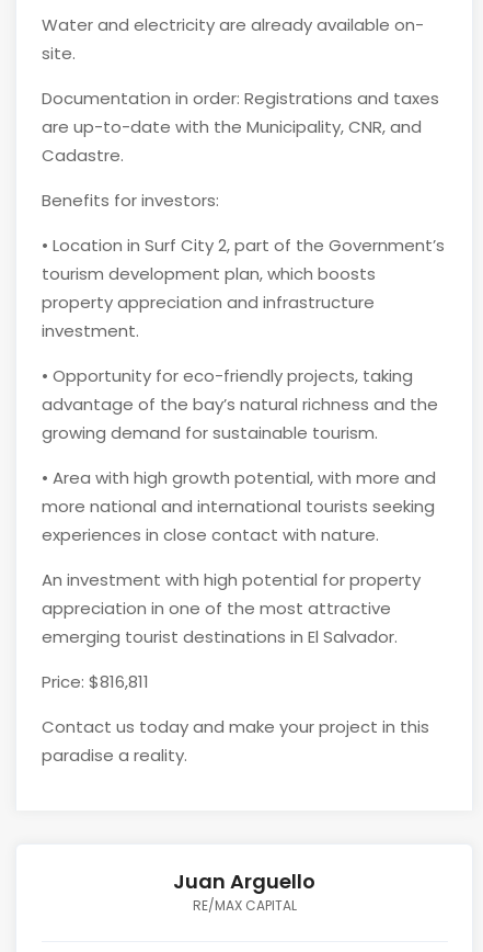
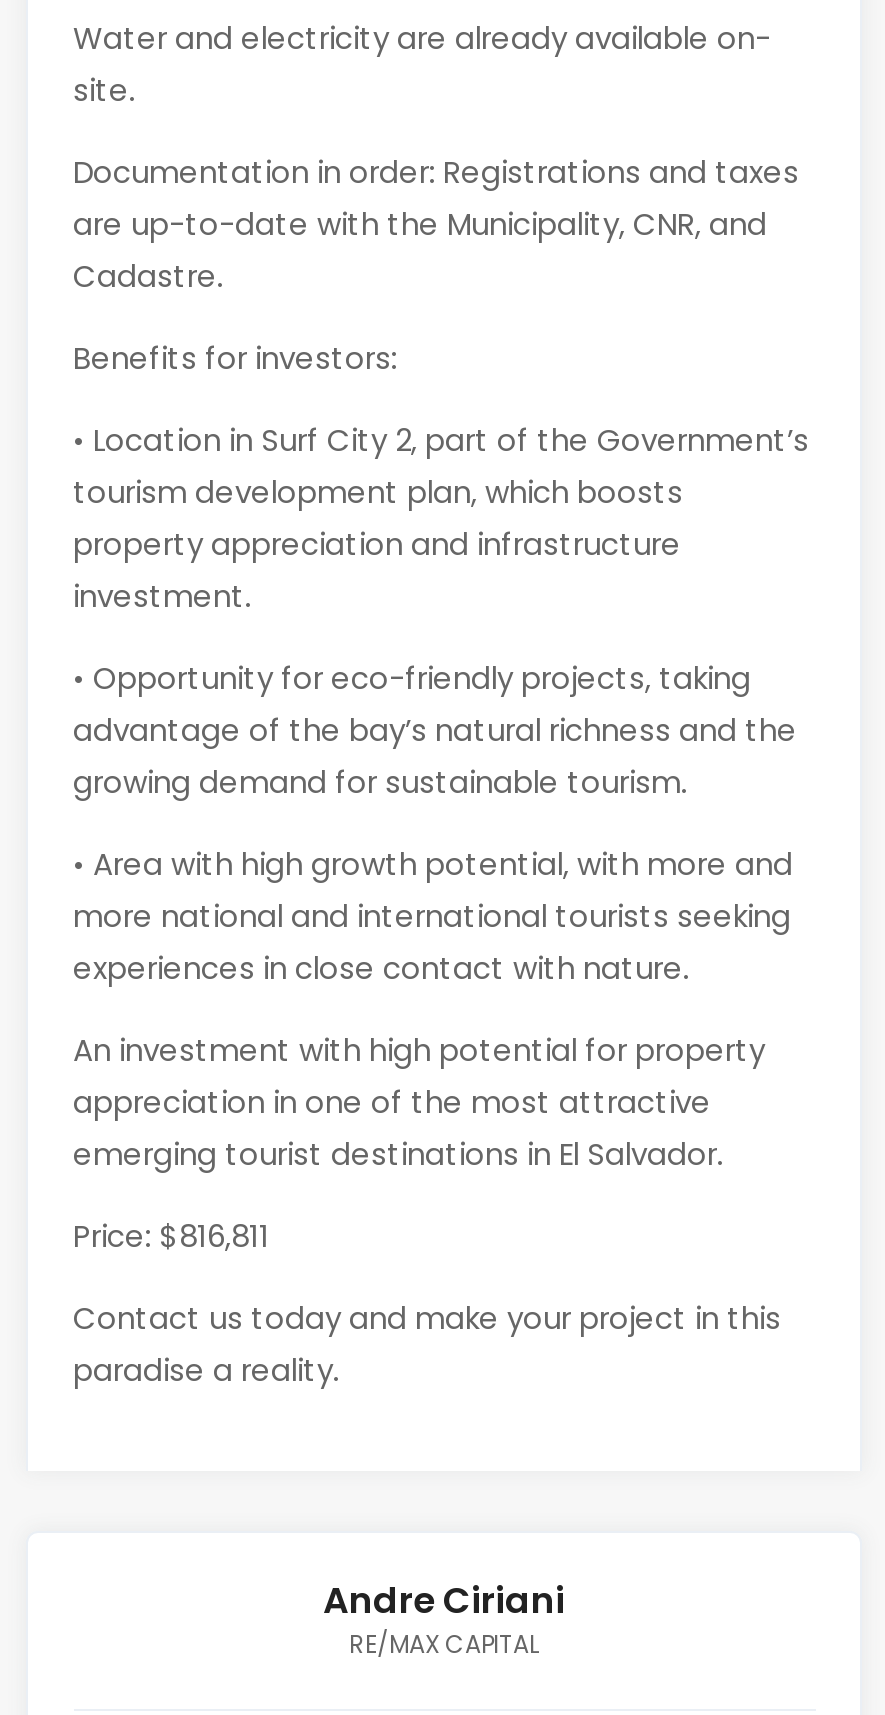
- Juan Arguello
+ Andre Ciriani
